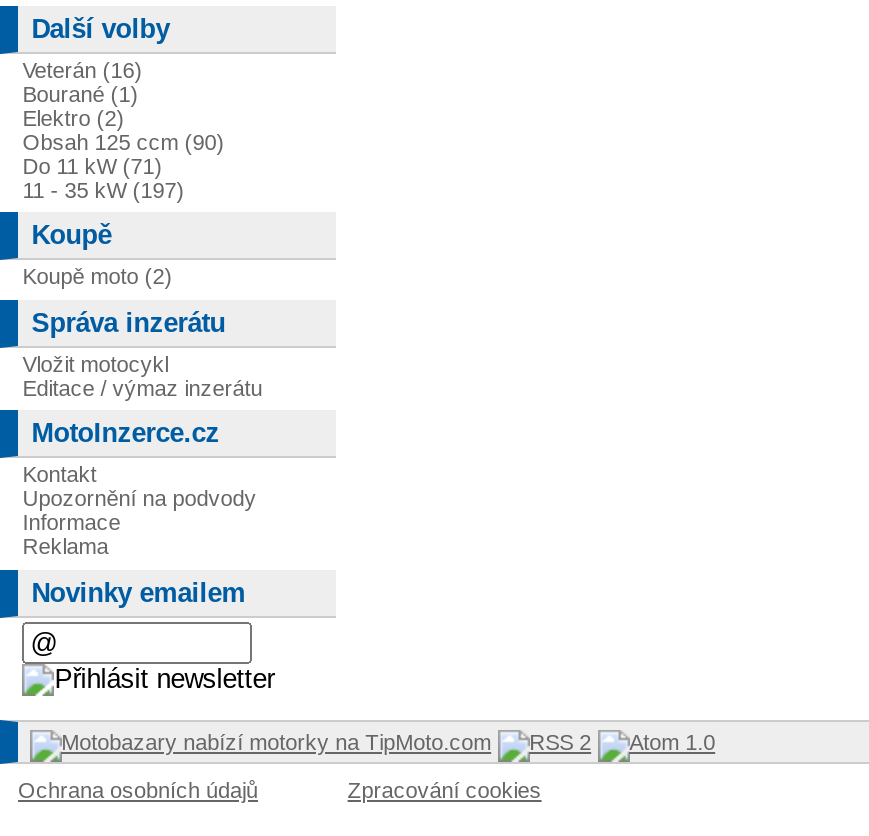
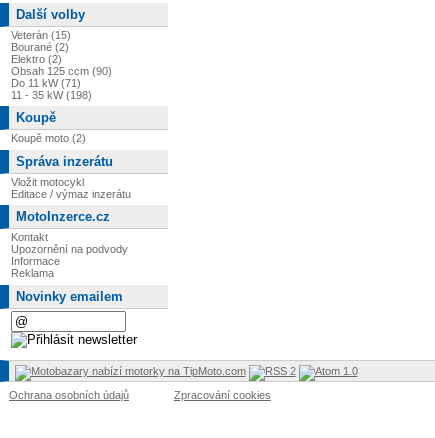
- Veterán (16)
+ Veterán (15)

- Bourané (1)
+ Bourané (2)

- 11 - 35 kW (197)
+ 11 - 35 kW (198)
